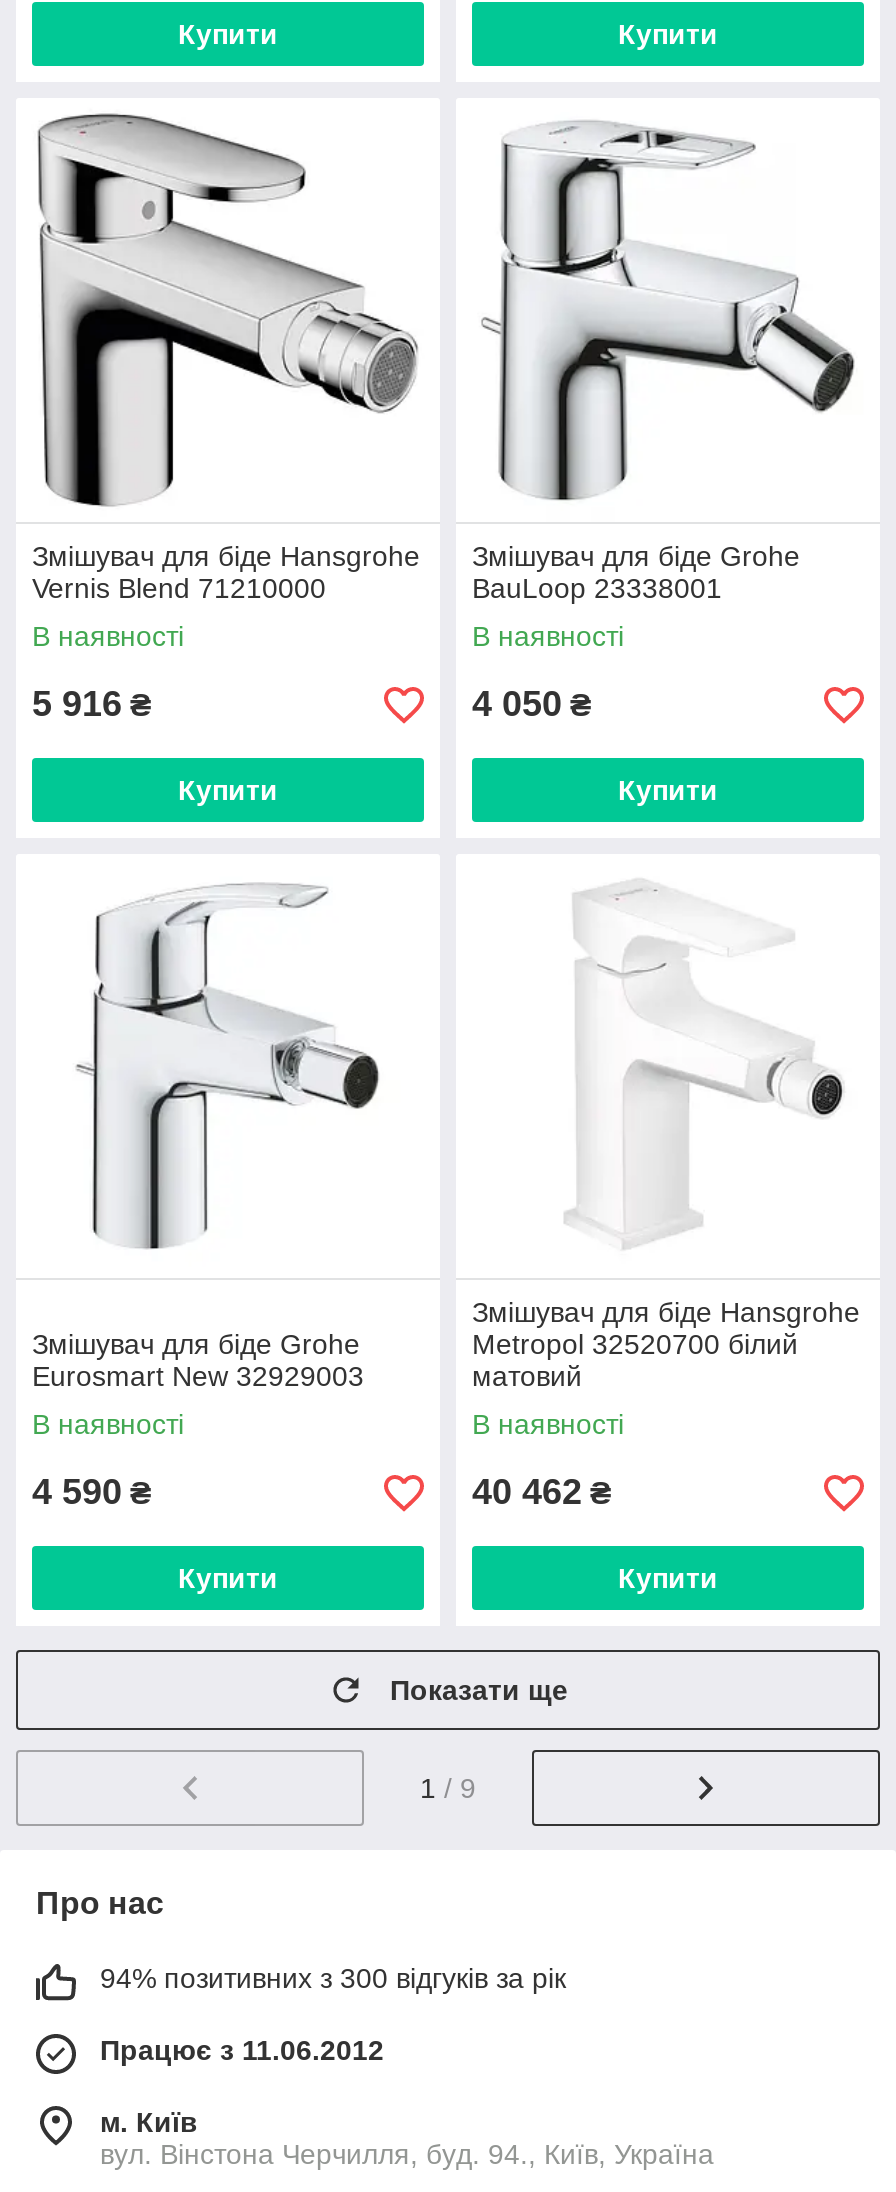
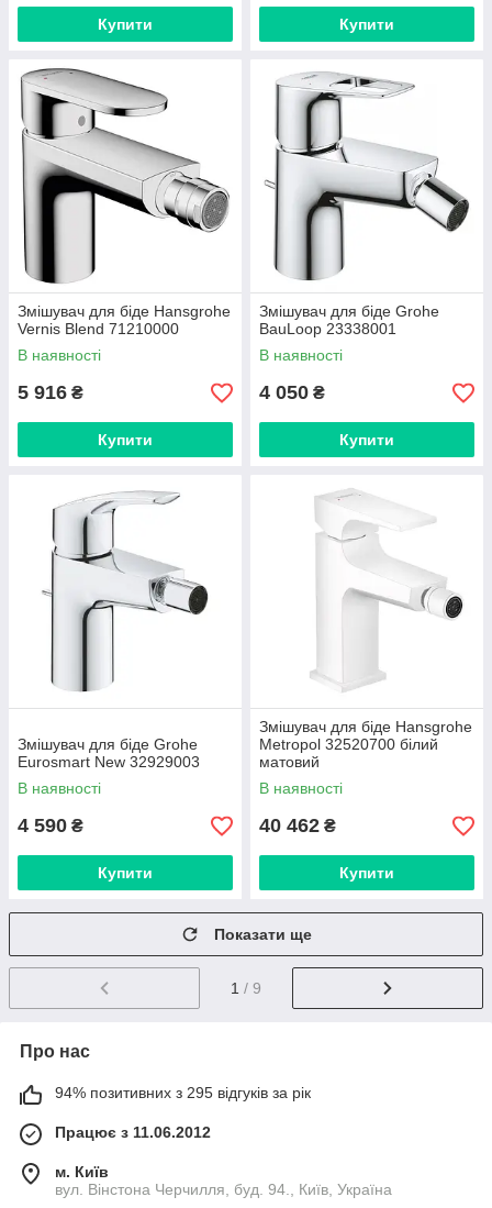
- 94% позитивних з 300 відгуків за рік
+ 94% позитивних з 295 відгуків за рік
